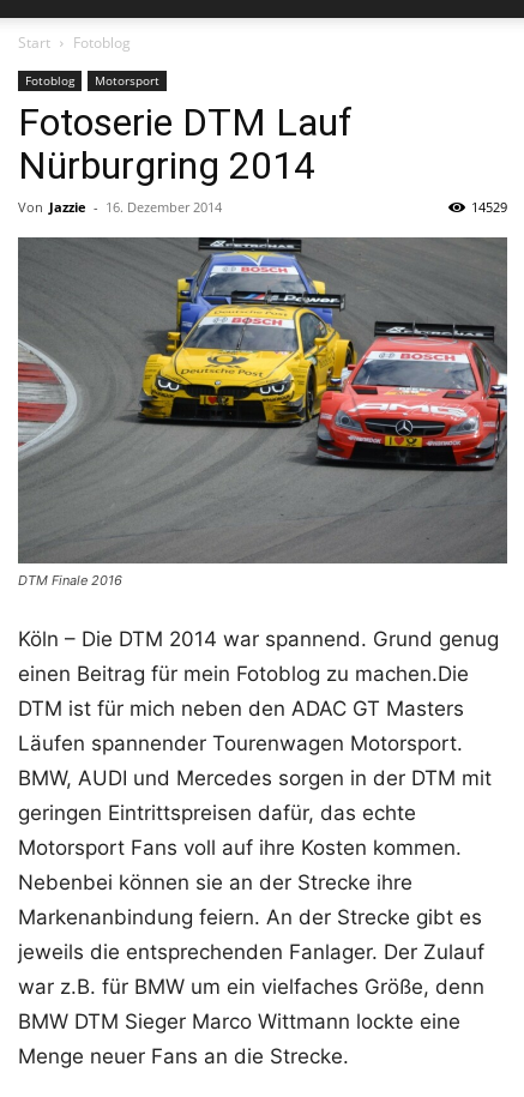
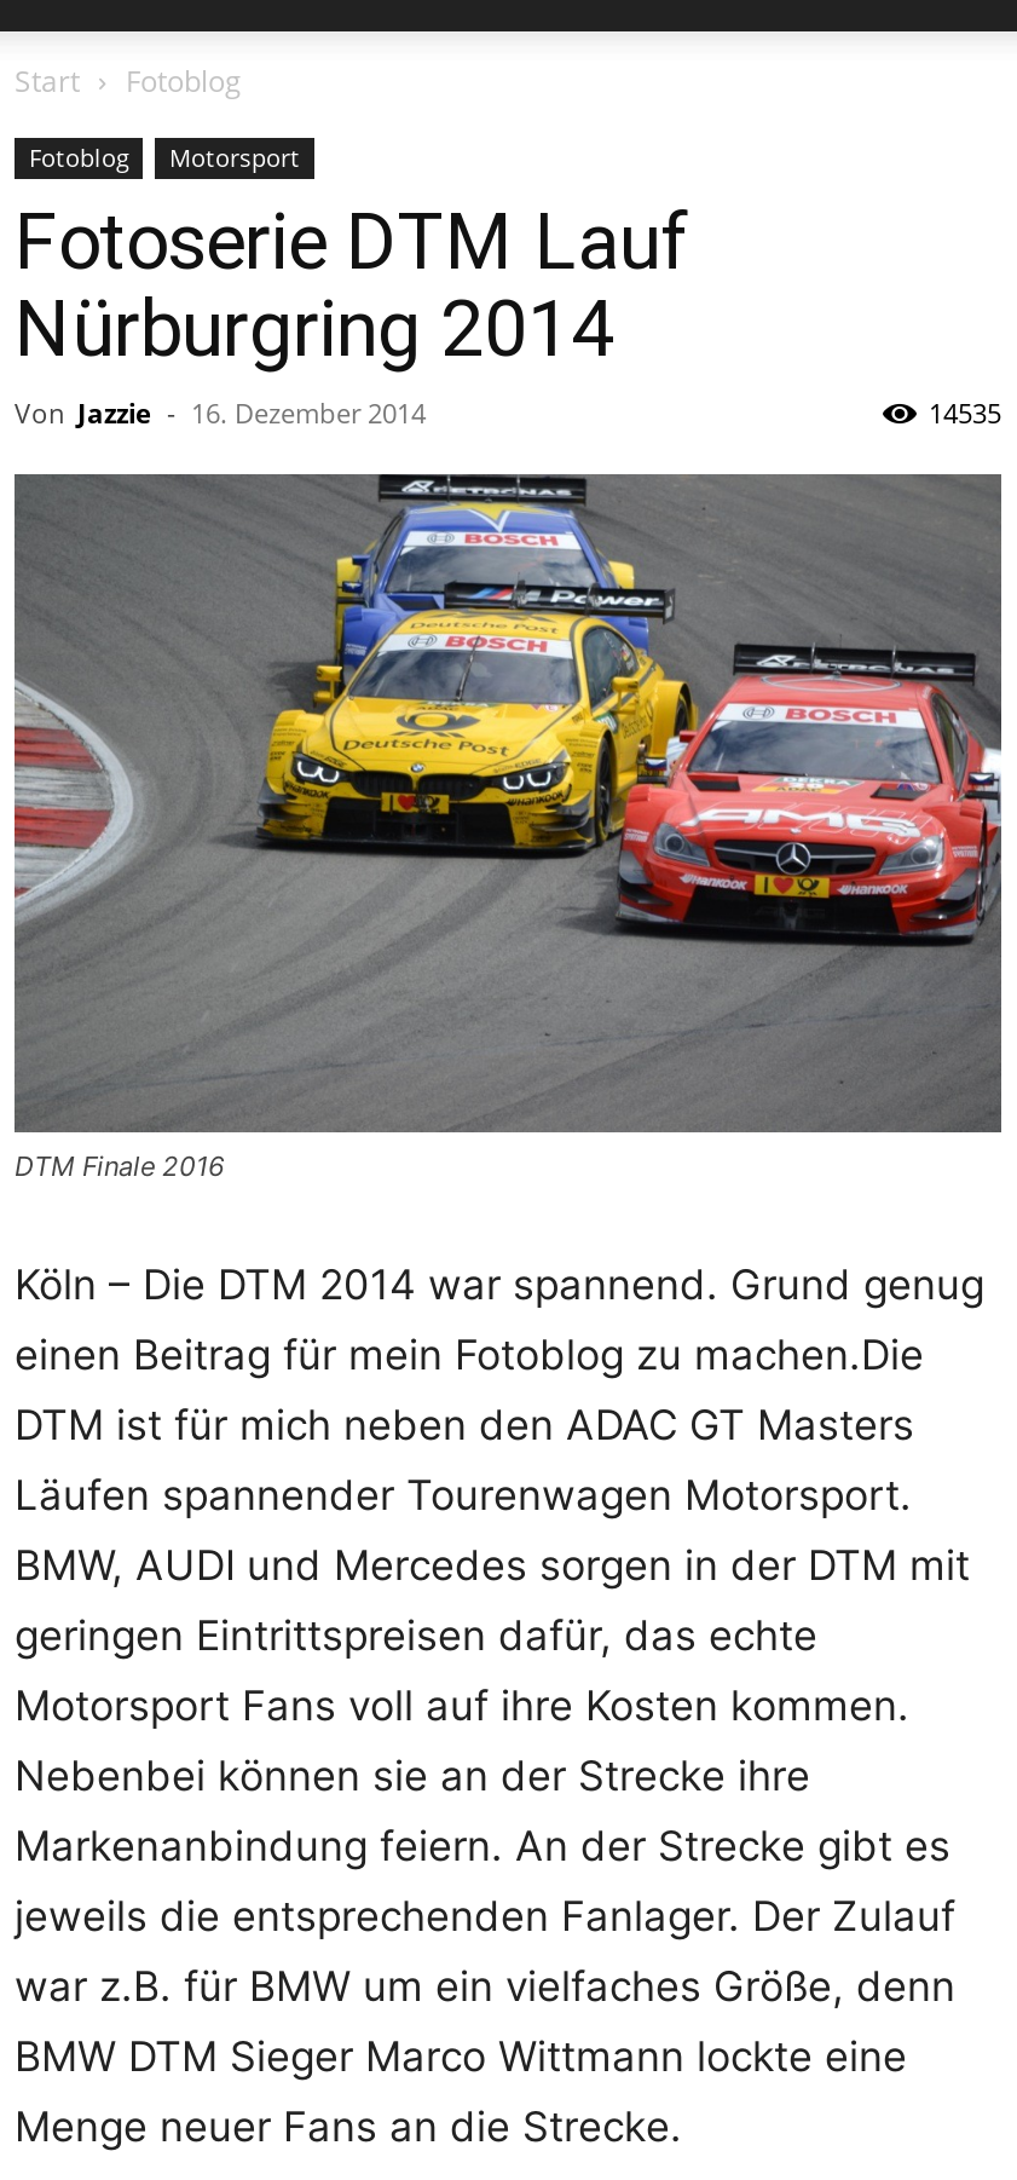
- 14529
+ 14535
